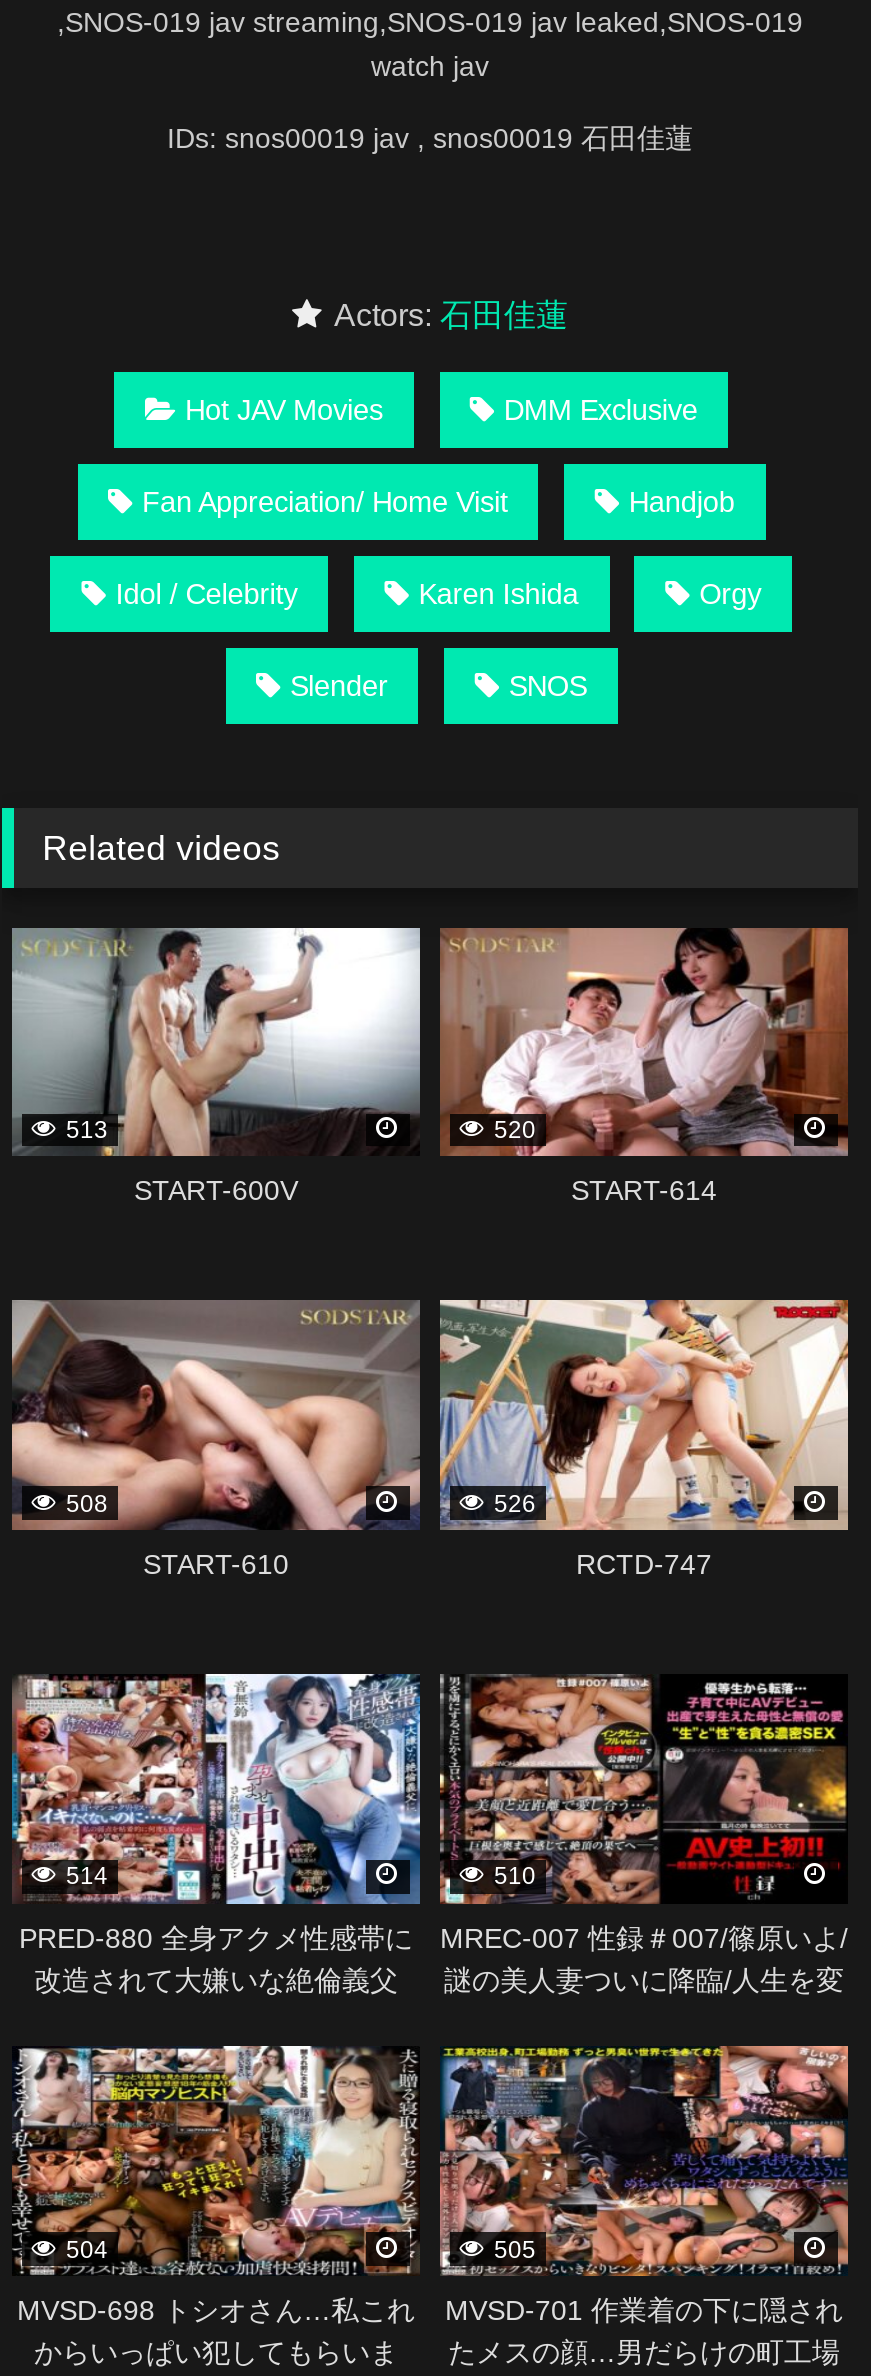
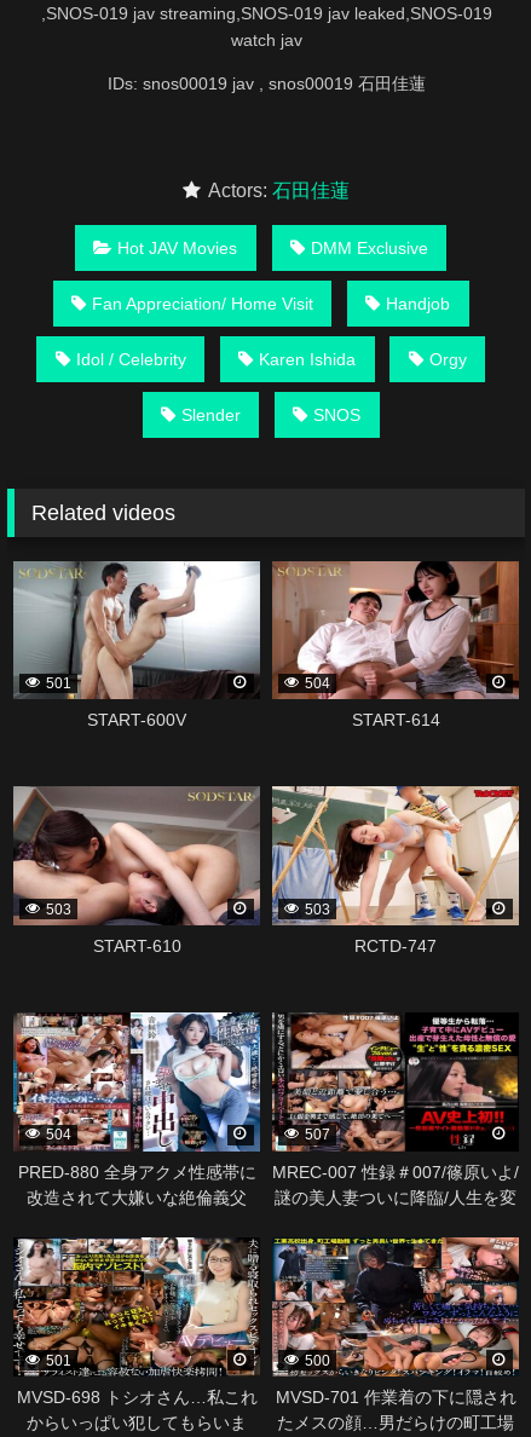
- 513
+ 501

- 520
+ 504

- 508
+ 503

- 526
+ 503

- 514
+ 504

- 510
+ 507

- 504
+ 501

- 505
+ 500
